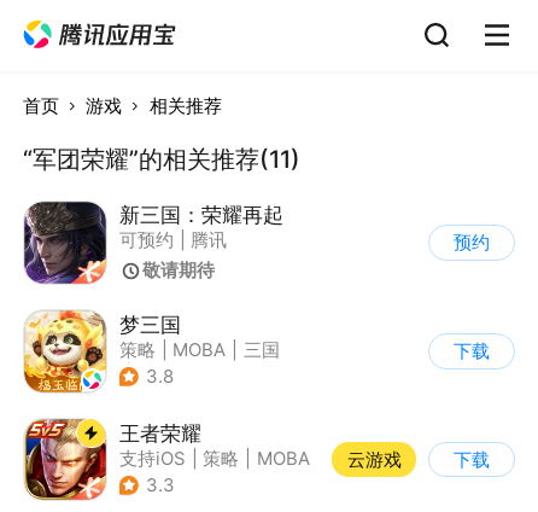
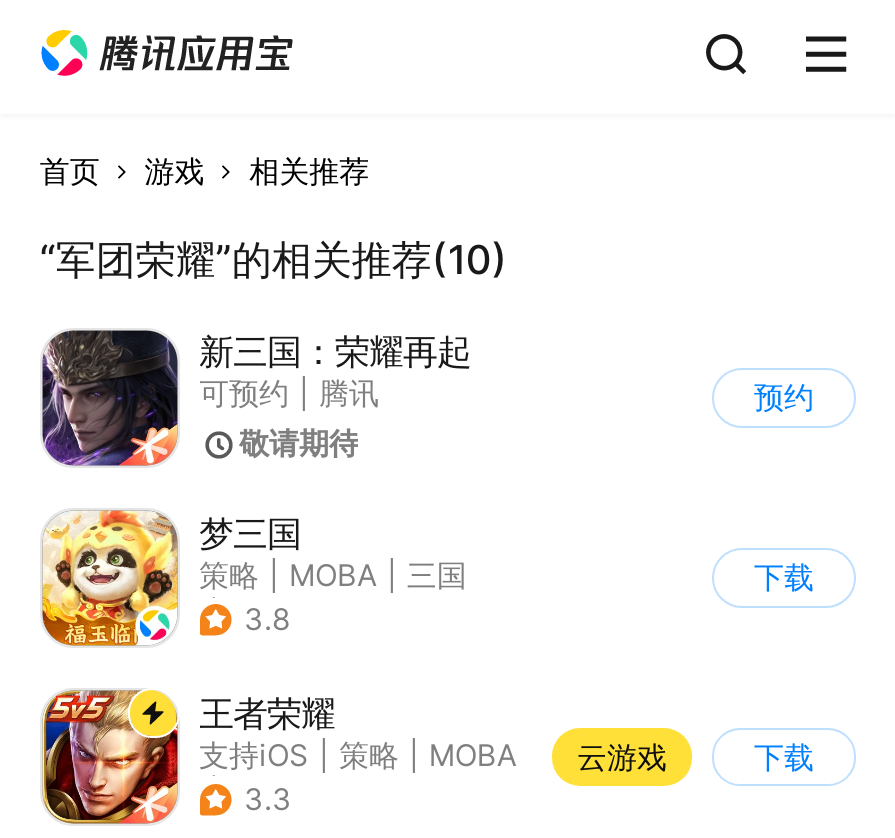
- “军团荣耀”的相关推荐(11)
+ “军团荣耀”的相关推荐(10)
